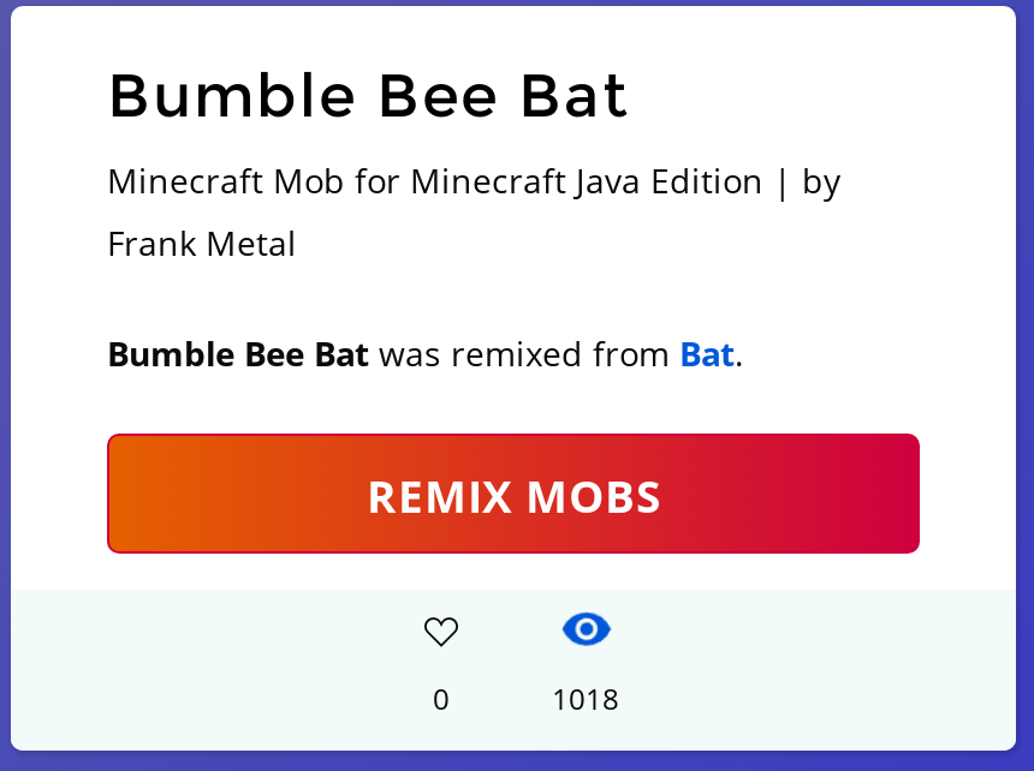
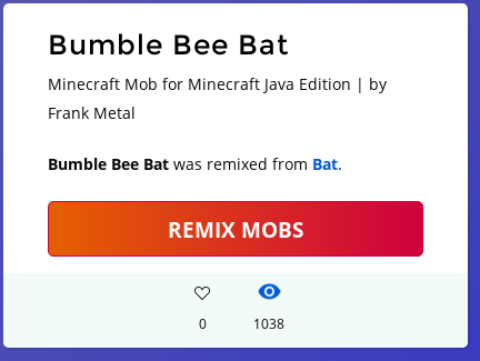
- 1018
+ 1038
